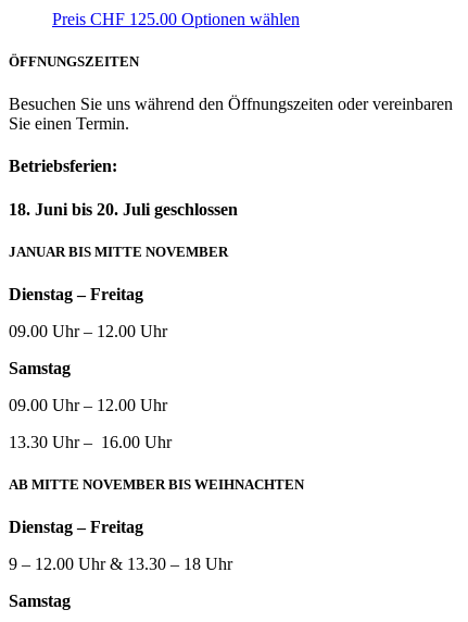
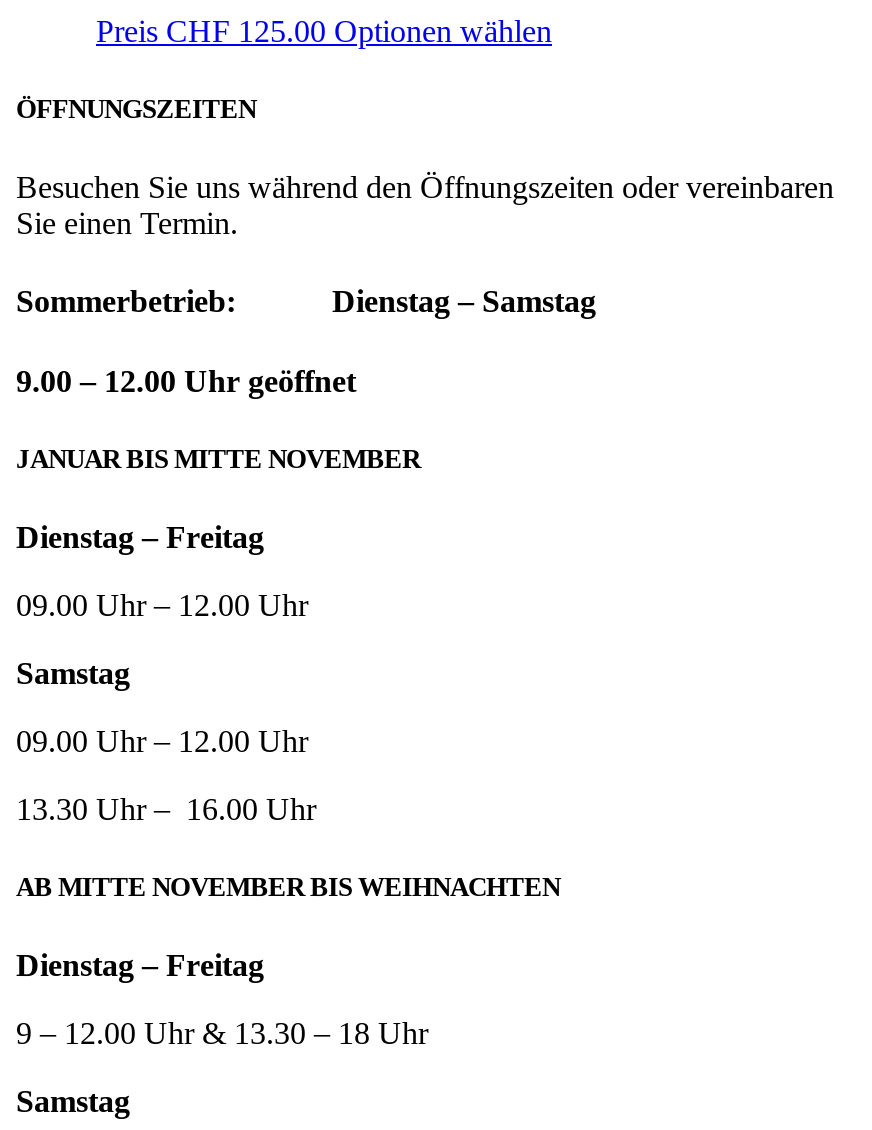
- Betriebsferien:
+ Sommerbetrieb: Dienstag – Samstag

- 18. Juni bis 20. Juli geschlossen
+ 9.00 – 12.00 Uhr geöffnet
